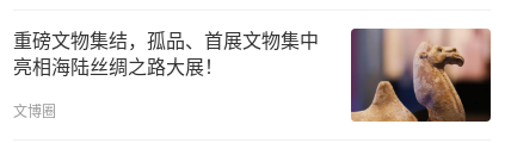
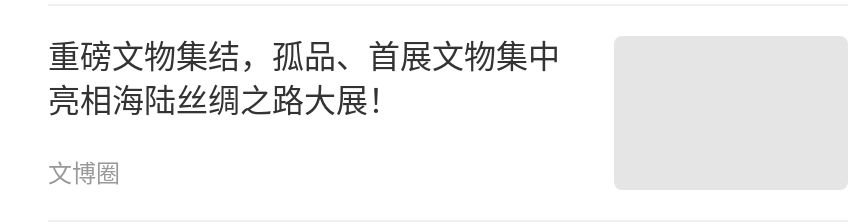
- [image]
